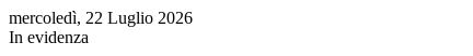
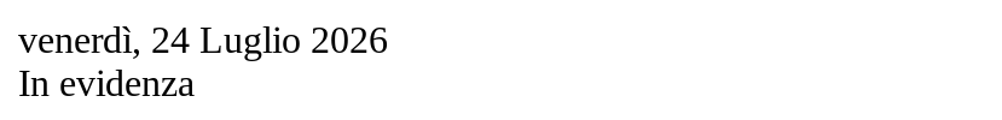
- mercoledì, 22 Luglio 2026
+ venerdì, 24 Luglio 2026
